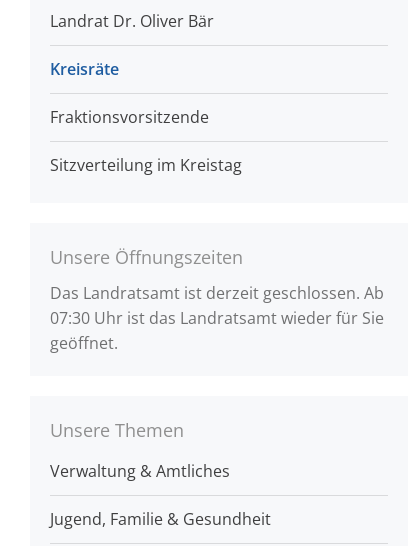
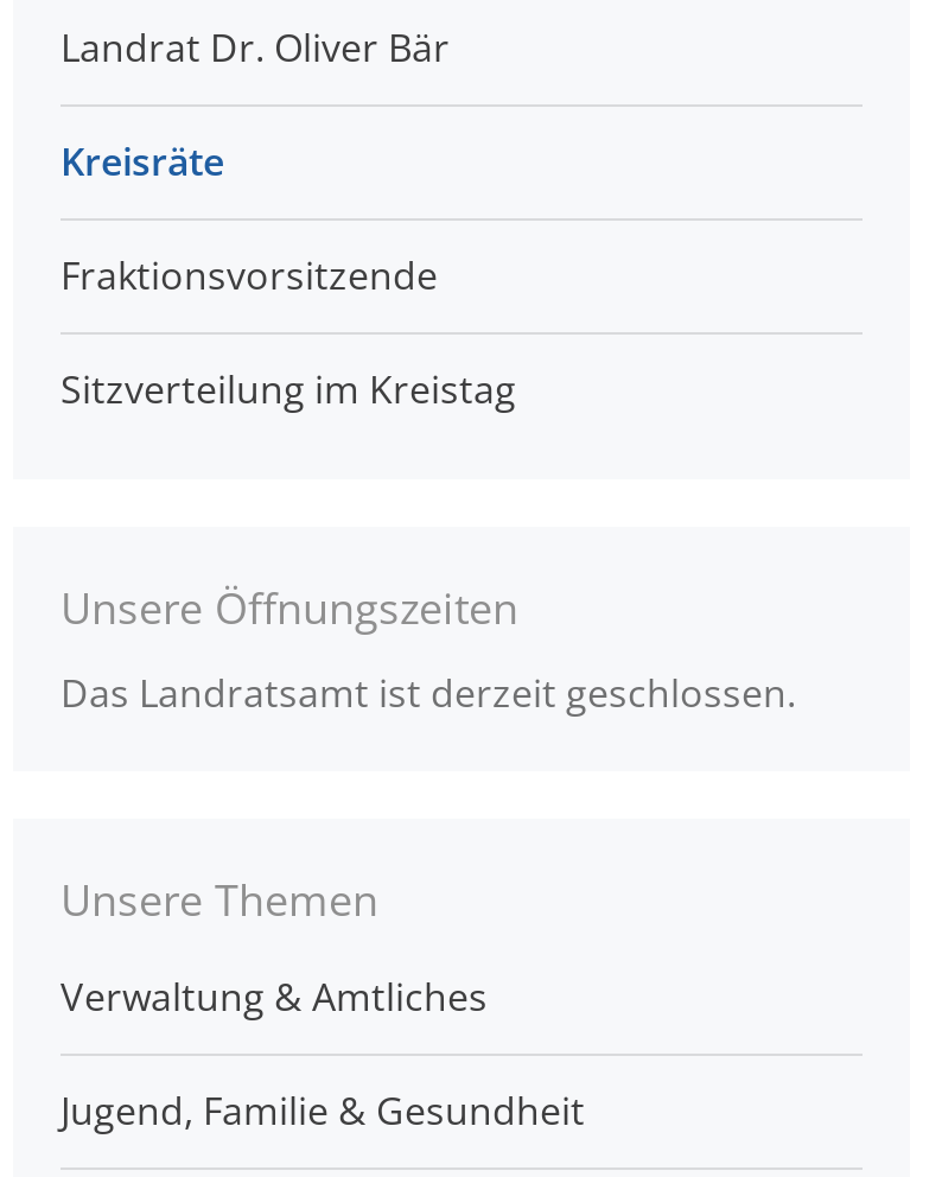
- Das Landratsamt ist derzeit geschlossen. Ab
- 07:30 Uhr ist das Landratsamt wieder für Sie
- geöffnet.
+ Das Landratsamt ist derzeit geschlossen.
